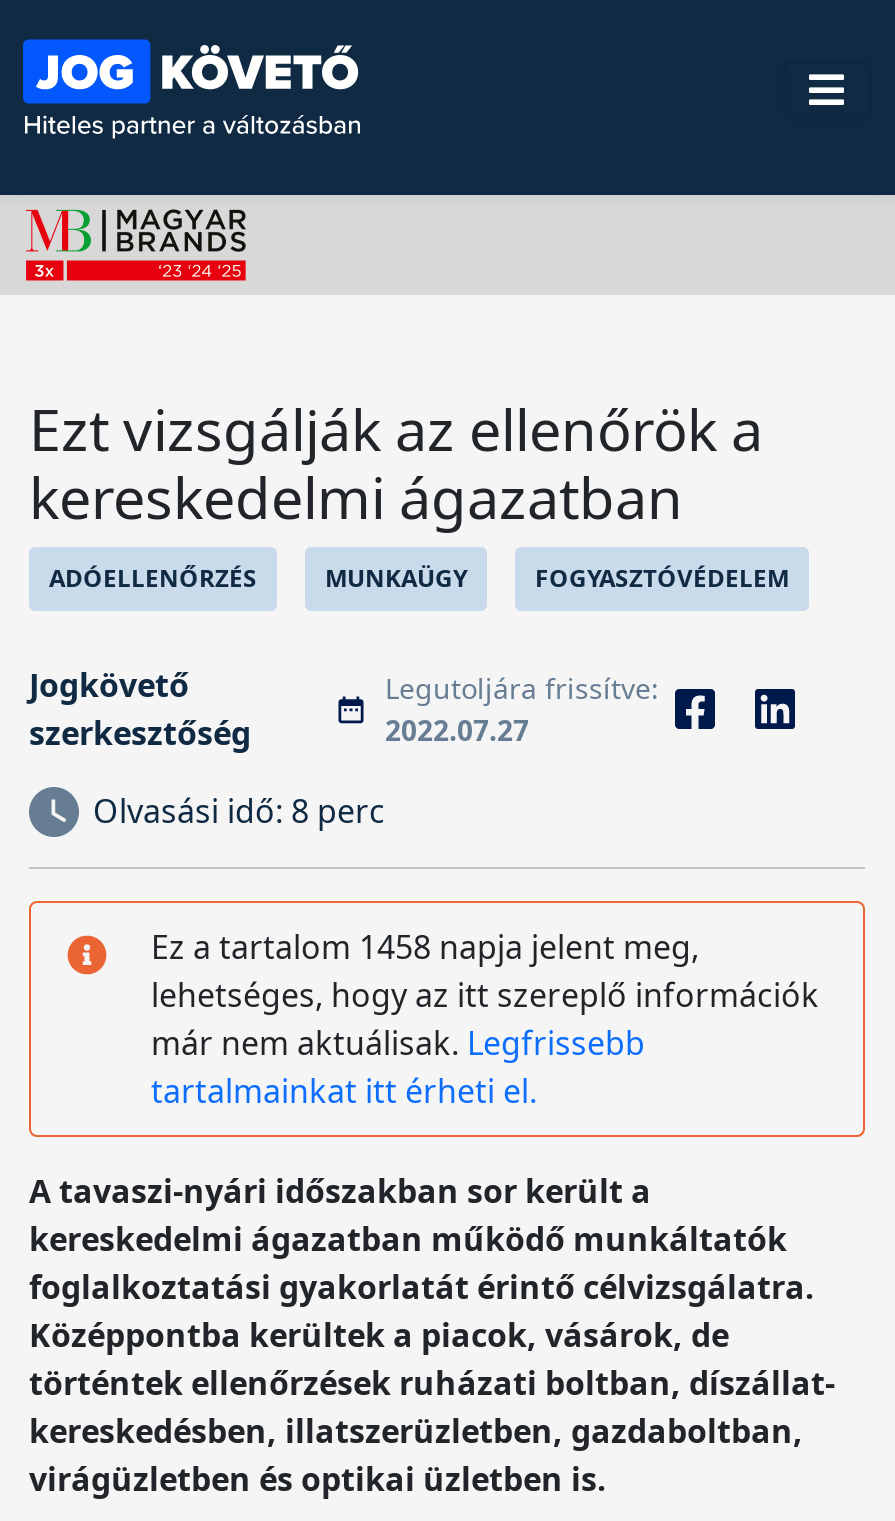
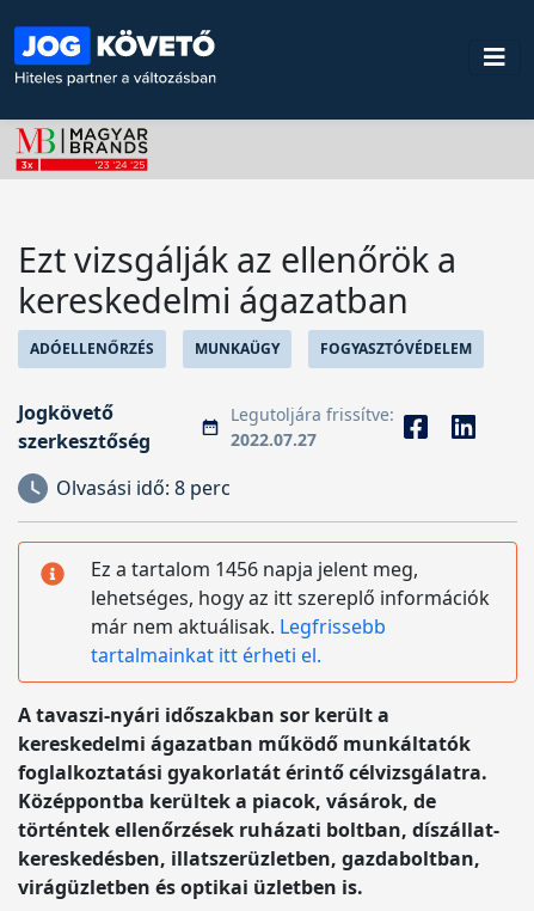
- Ez a tartalom 1458 napja jelent meg,
+ Ez a tartalom 1456 napja jelent meg,
